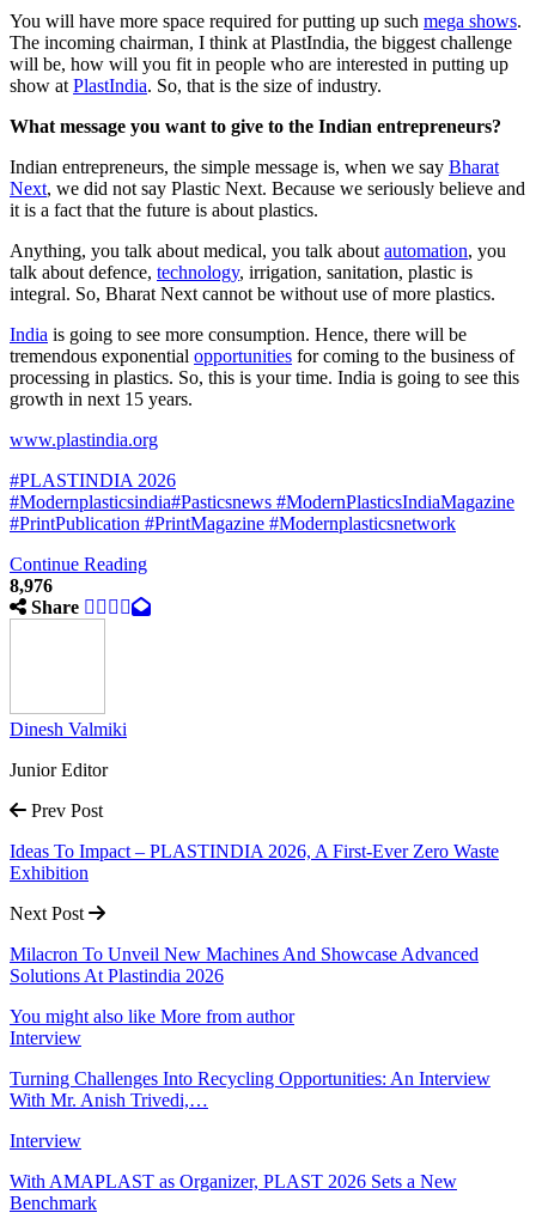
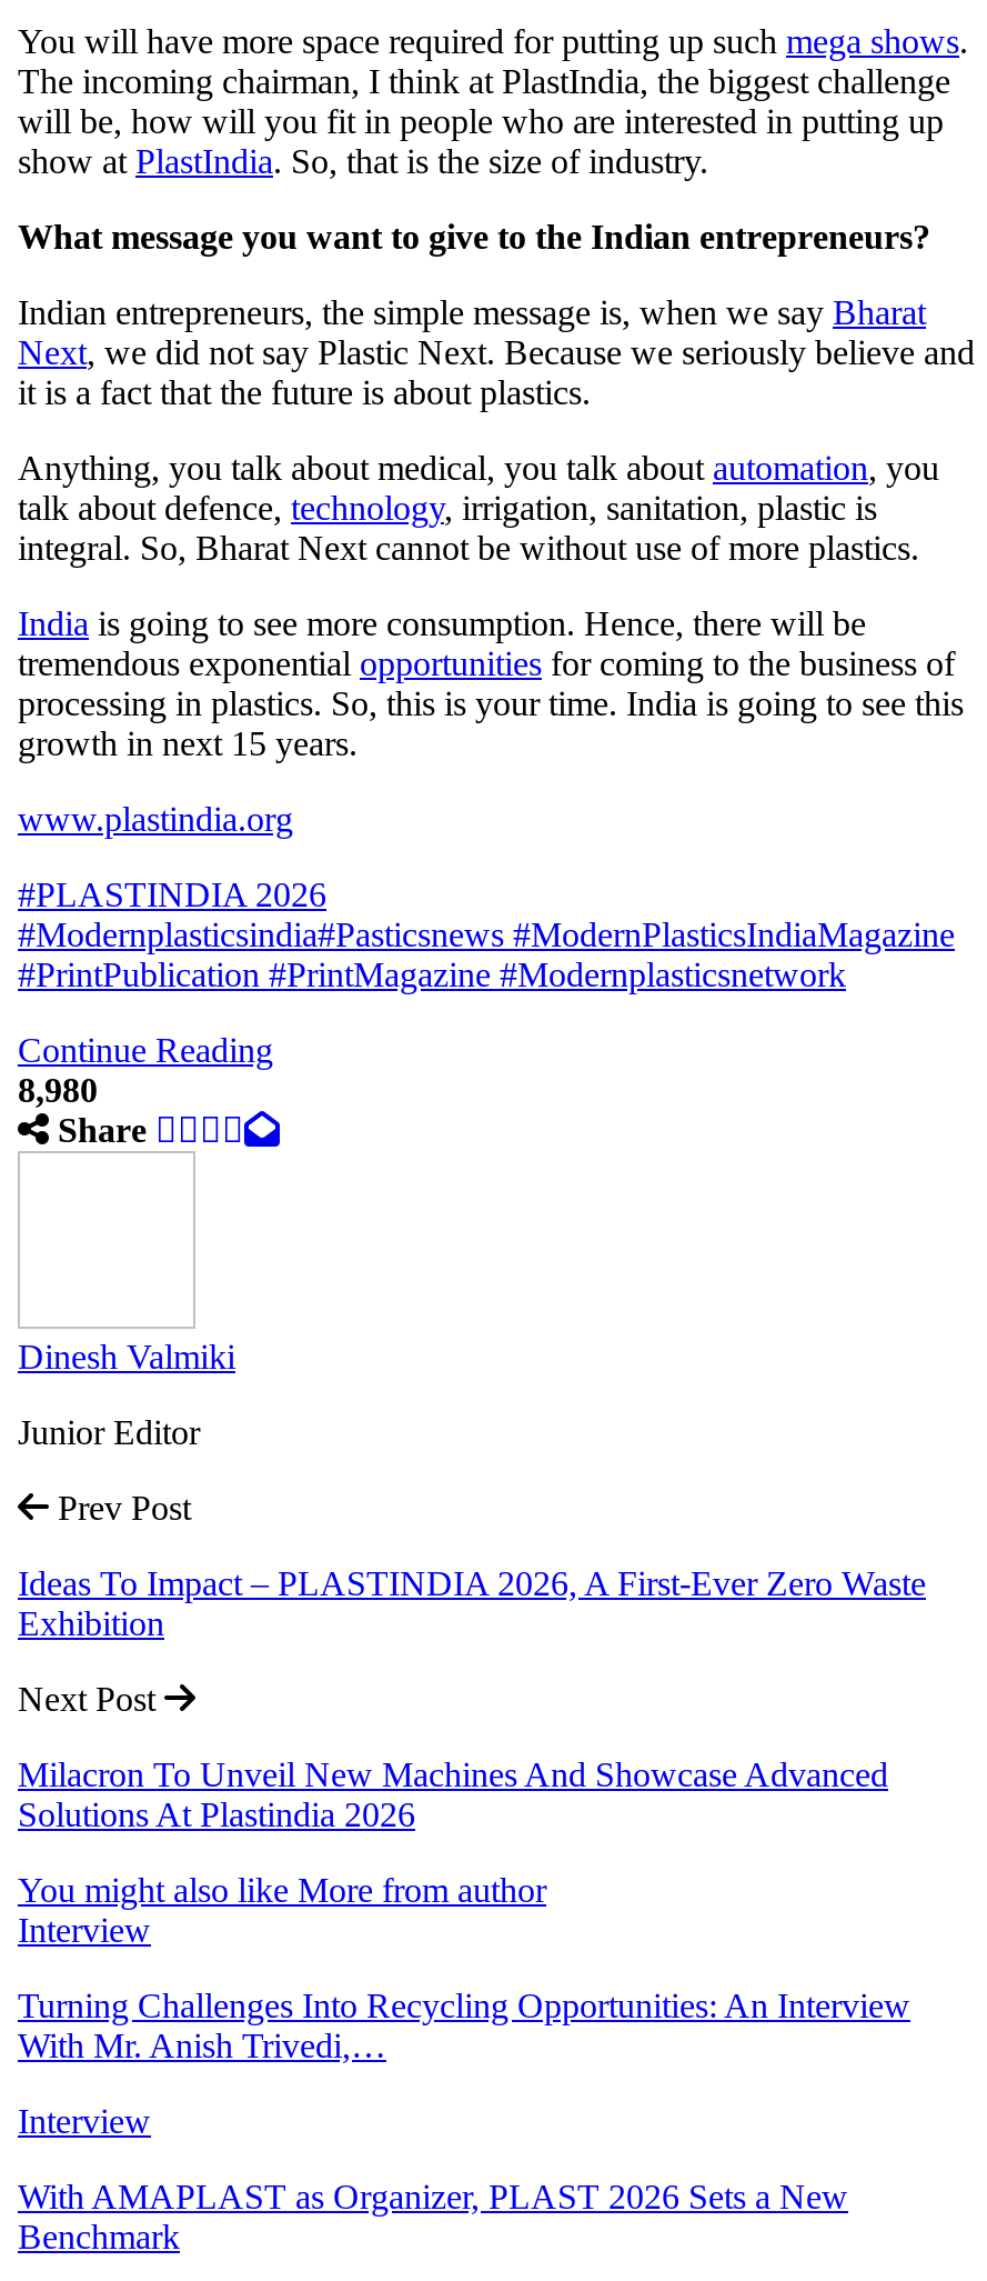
- 8,976
+ 8,980
